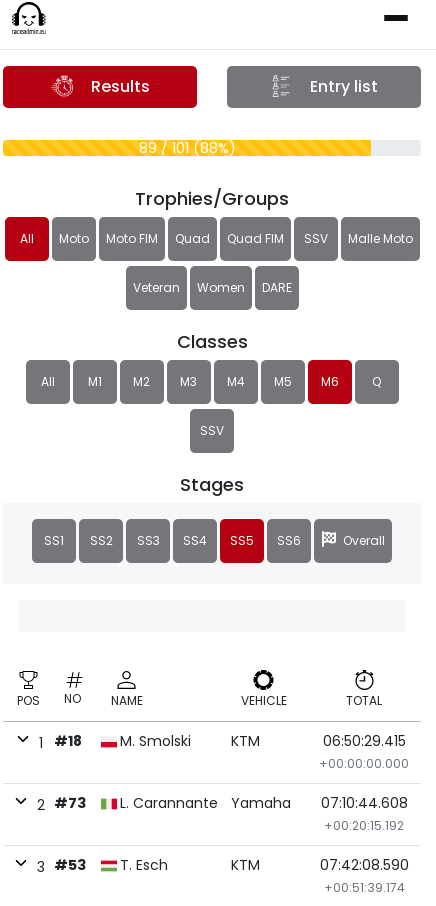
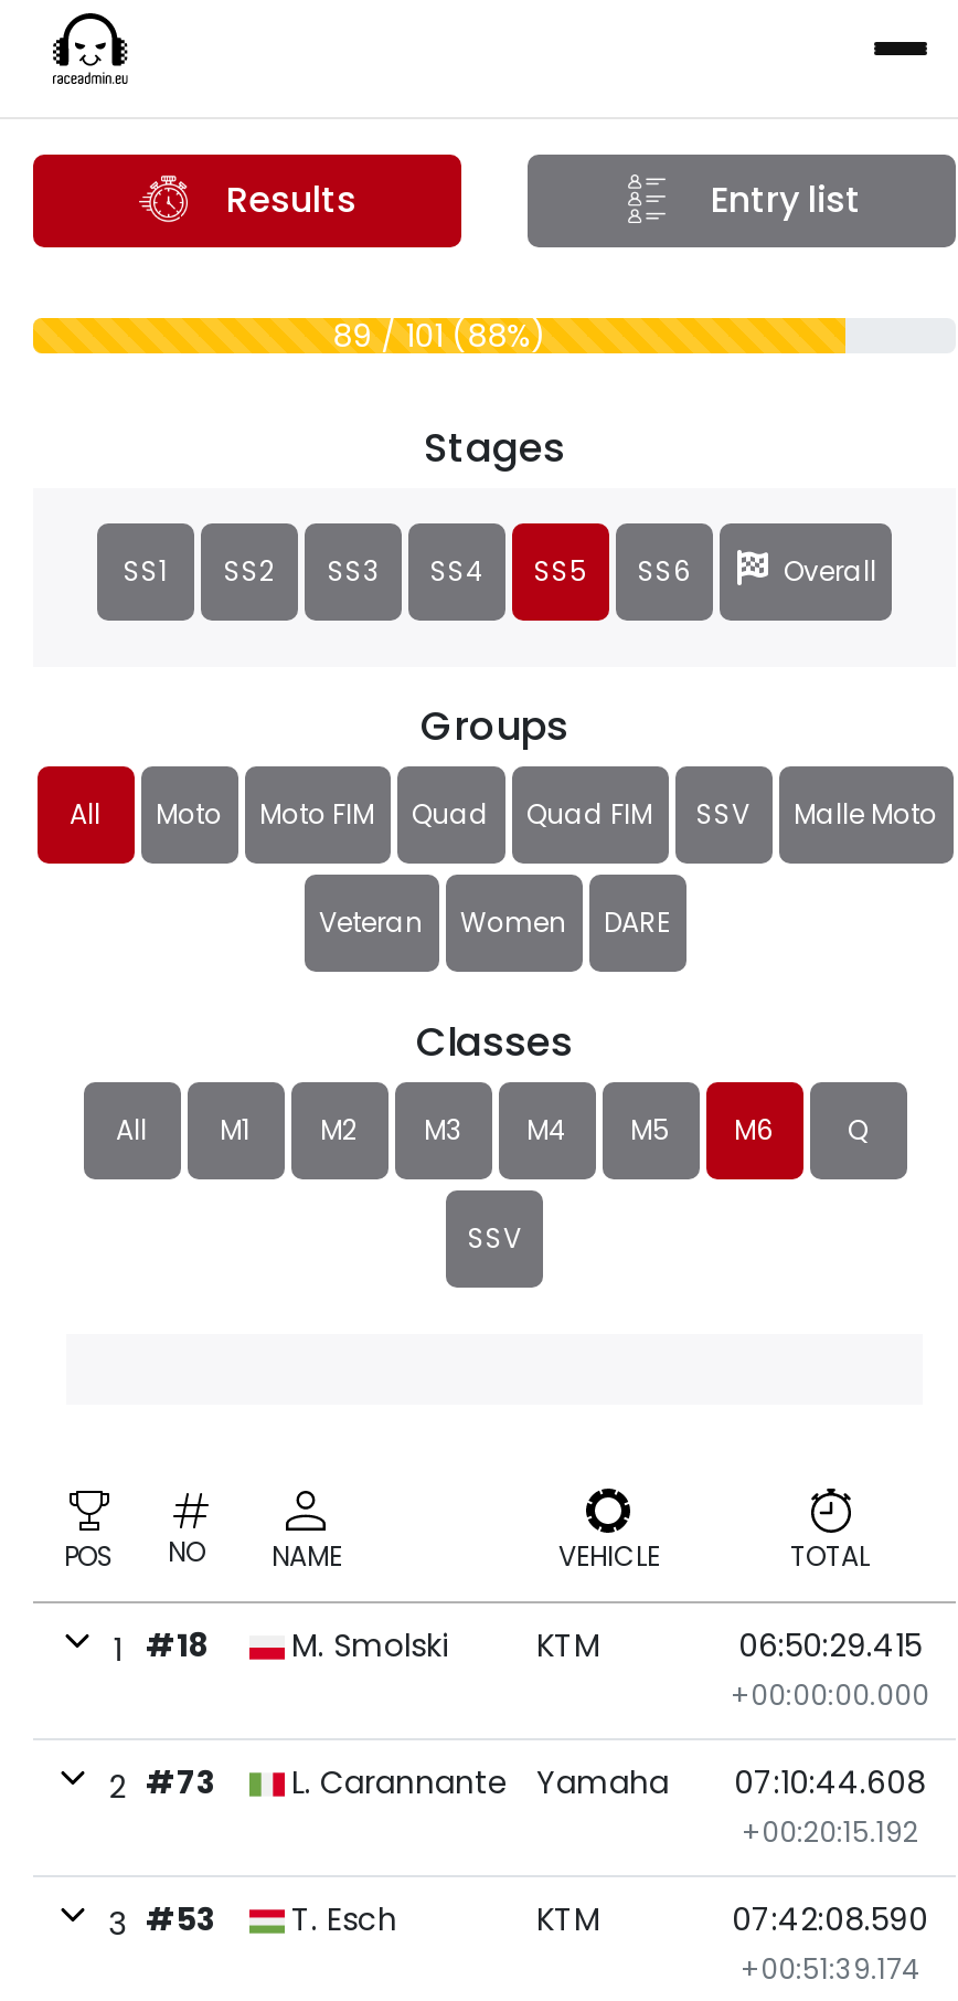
- Trophies/Groups
+ Groups

moved down: All | Moto | Moto FIM | ... | Q | SSV

moved up: Stages | SS2 | SS3 | SS4 | SS5 | SS6 | Overall
